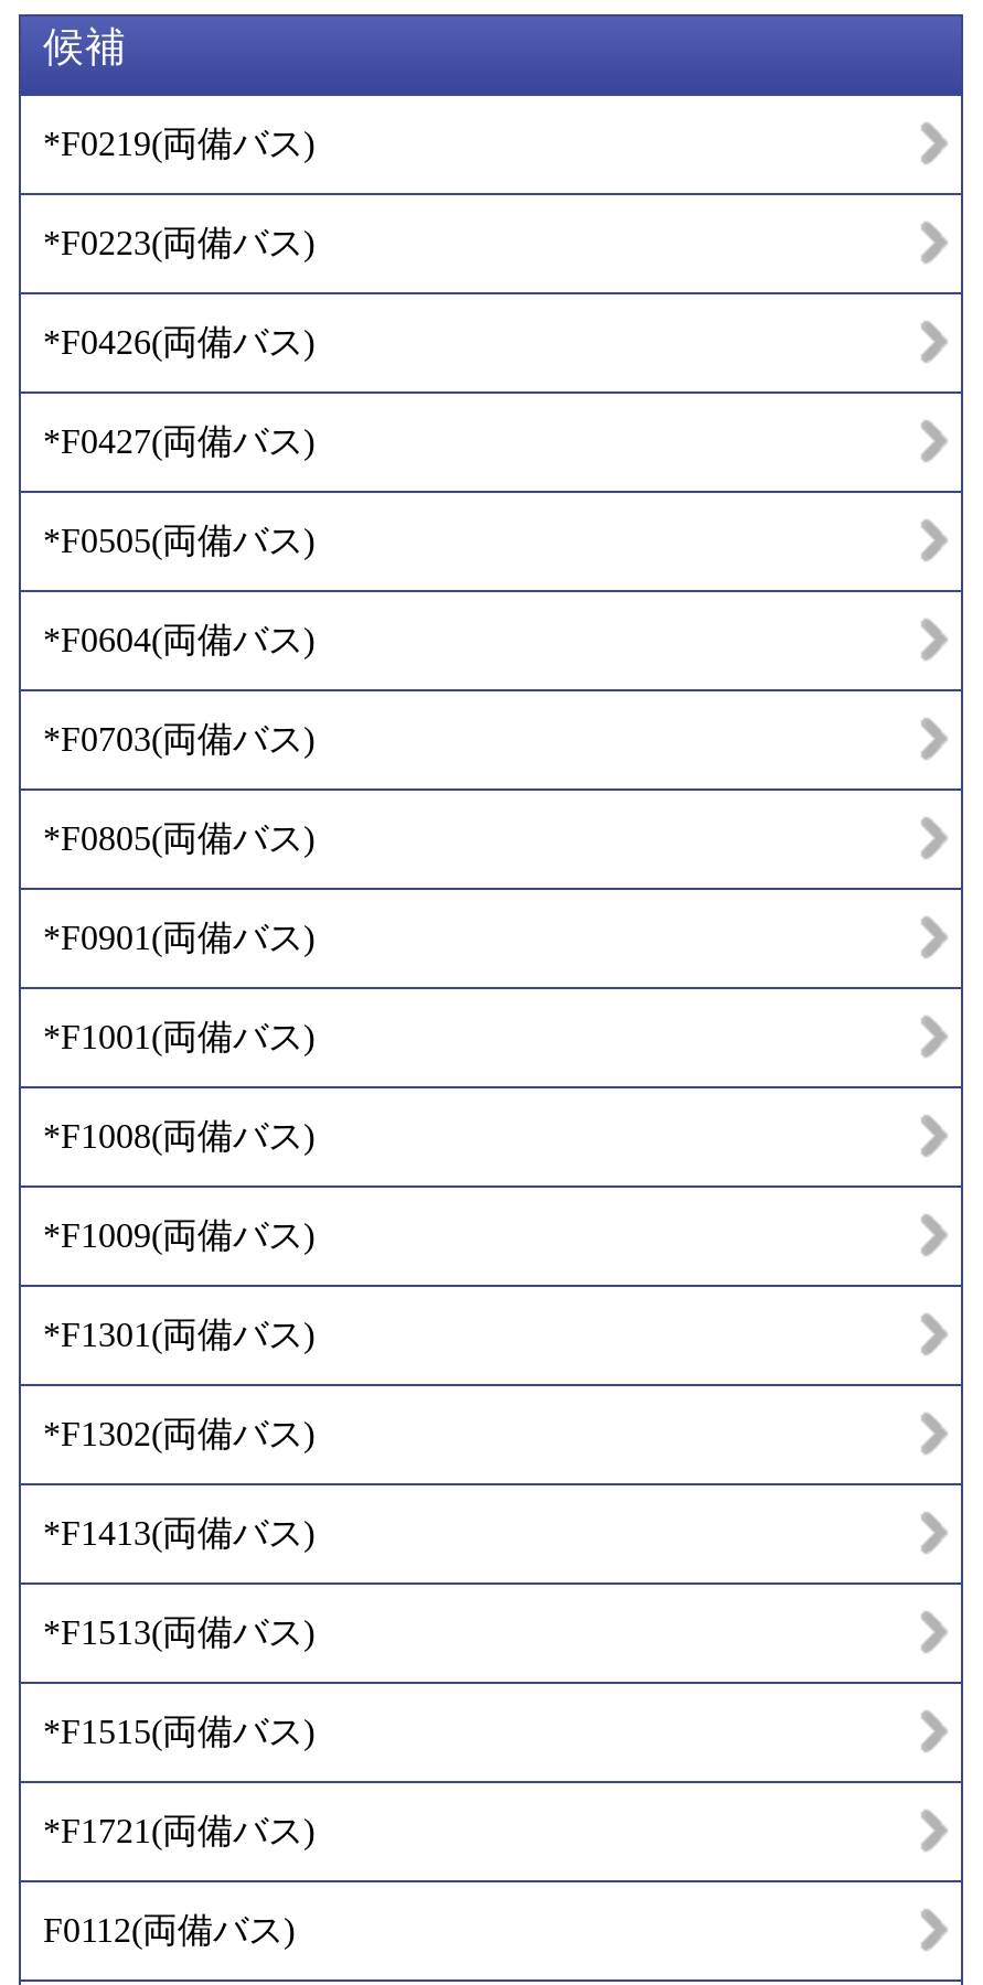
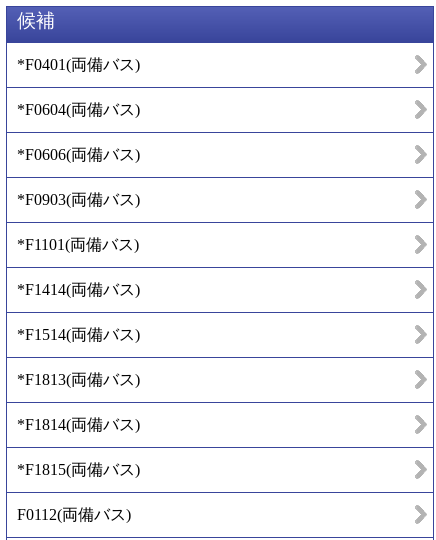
- *F0219(両備バス)
- *F0223(両備バス)
- *F0426(両備バス)
- *F0427(両備バス)
- *F0505(両備バス)
+ *F0401(両備バス)

- *F0703(両備バス)
- *F0805(両備バス)
- *F0901 (両備バス)
- *F1001 (両備バス)
- *F1008(両備バス)
- *F1009(両備バス)
- *F1301 (両備バス)
- *F1302(両備バス)
- *F1413(両備バス)
- *F1513(両備バス)
- *F1515(両備バス)
- *F1721 (両備バス)
+ *F0606(両備バス)
+ *F0903(両備バス)
+ *F1101(両備バス)
+ *F1414(両備バス)
+ *F1514(両備バス)
+ *F1813(両備バス)
+ *F1814(両備バス)
+ *F1815(両備バス)
